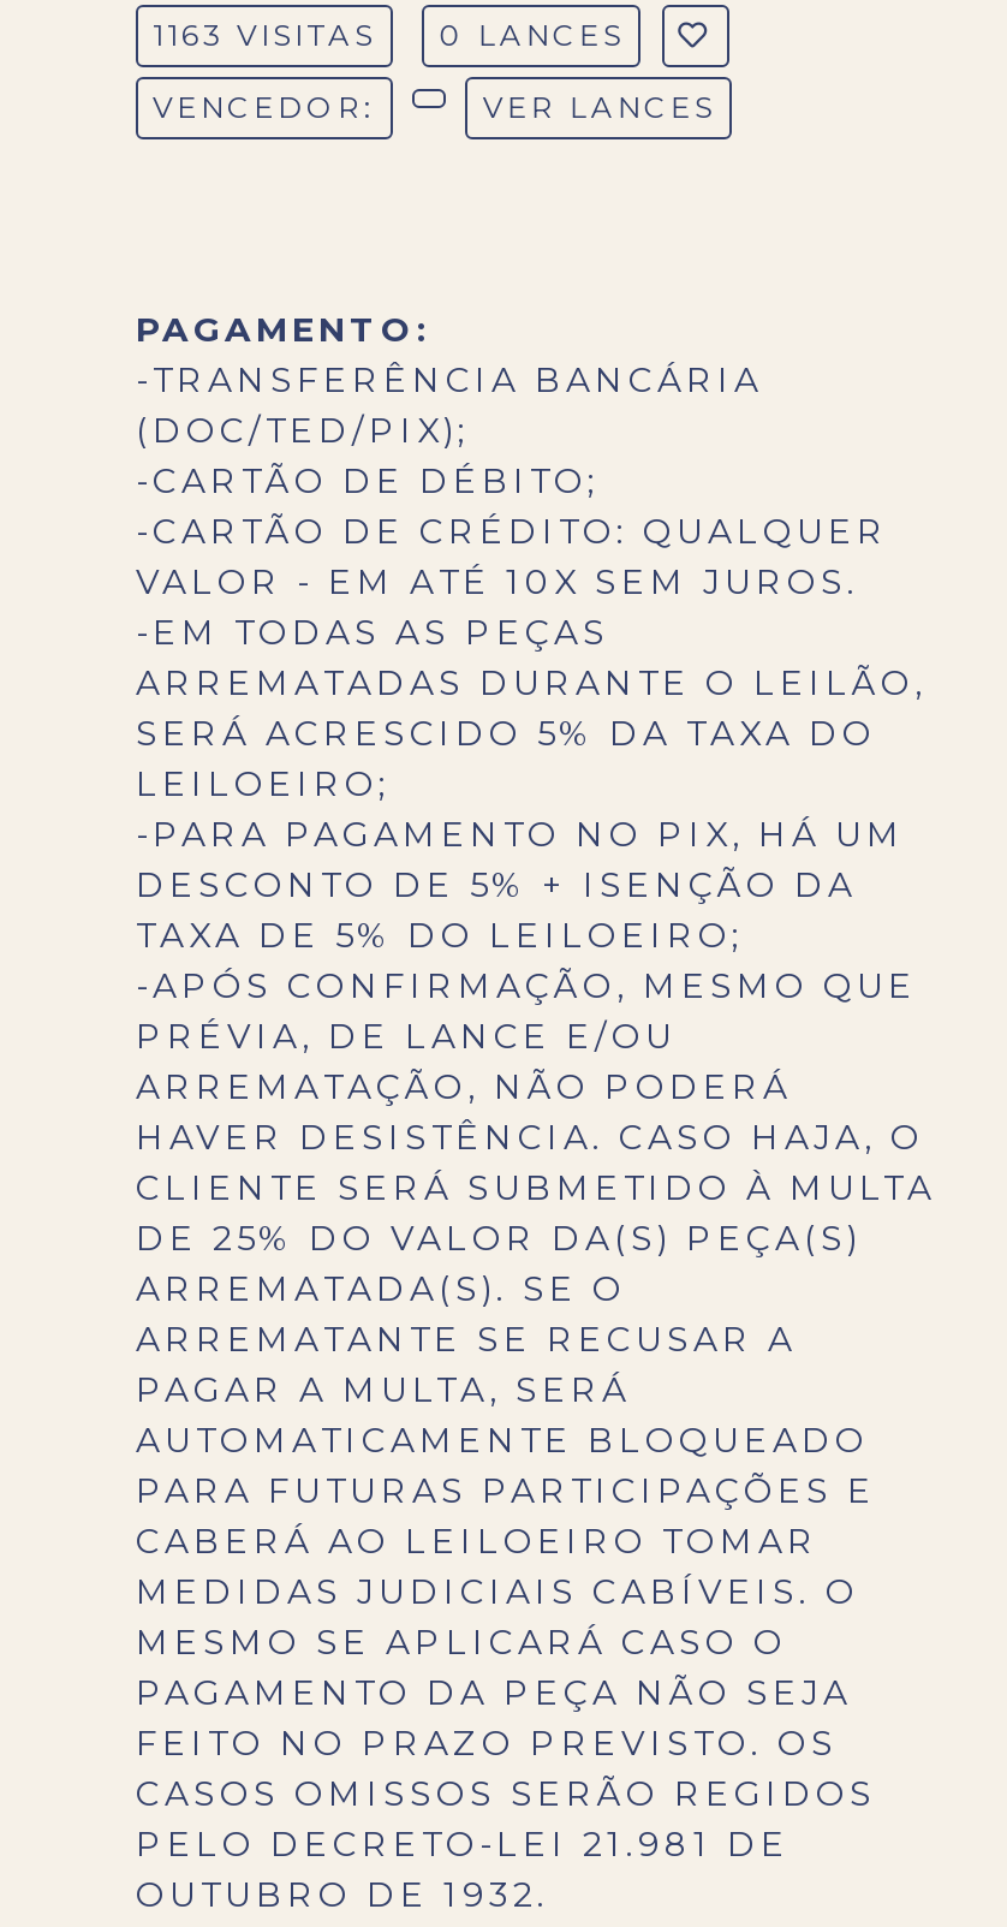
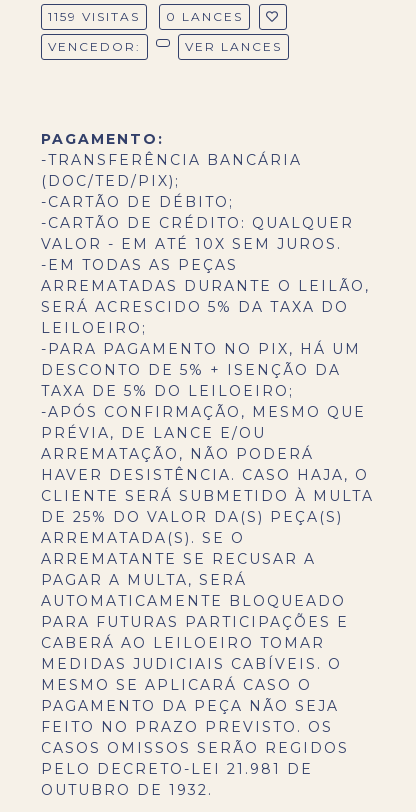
- 1163 VISITAS
+ 1159 VISITAS
